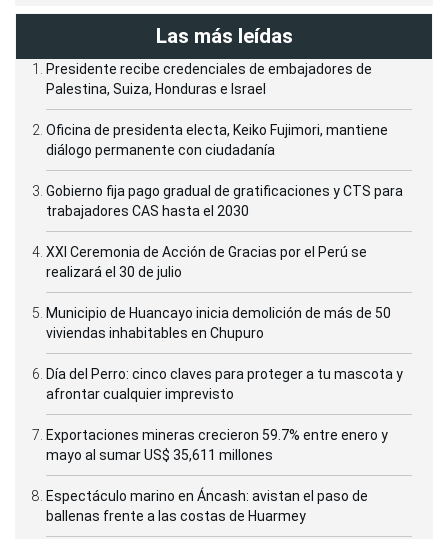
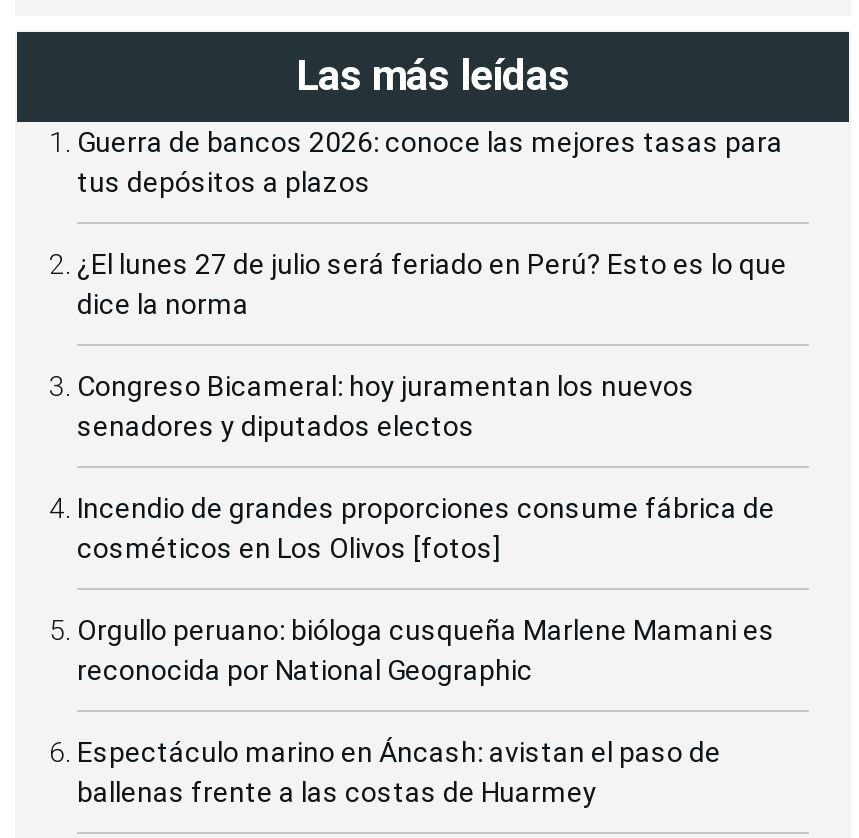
- Presidente recibe credenciales de embajadores de
- Palestina, Suiza, Honduras e Israel
- Oficina de presidenta electa, Keiko Fujimori, mantiene
- diálogo permanente con ciudadanía
- Gobierno fija pago gradual de gratificaciones y CTS para
- trabajadores CAS hasta el 2030
- XXI Ceremonia de Acción de Gracias por el Perú se
- realizará el 30 de julio
- Municipio de Huancayo inicia demolición de más de 50
- viviendas inhabitables en Chupuro
- Día del Perro: cinco claves para proteger a tu mascota y
- afrontar cualquier imprevisto
- Exportaciones mineras crecieron 59.7% entre enero y
- mayo al sumar US$ 35,611 millones
+ Guerra de bancos 2026: conoce las mejores tasas para
+ tus depósitos a plazos
+ ¿El lunes 27 de julio será feriado en Perú? Esto es lo que
+ dice la norma
+ Congreso Bicameral: hoy juramentan los nuevos
+ senadores y diputados electos
+ Incendio de grandes proporciones consume fábrica de
+ cosméticos en Los Olivos [fotos]
+ Orgullo peruano: bióloga cusqueña Marlene Mamani es
+ reconocida por National Geographic
